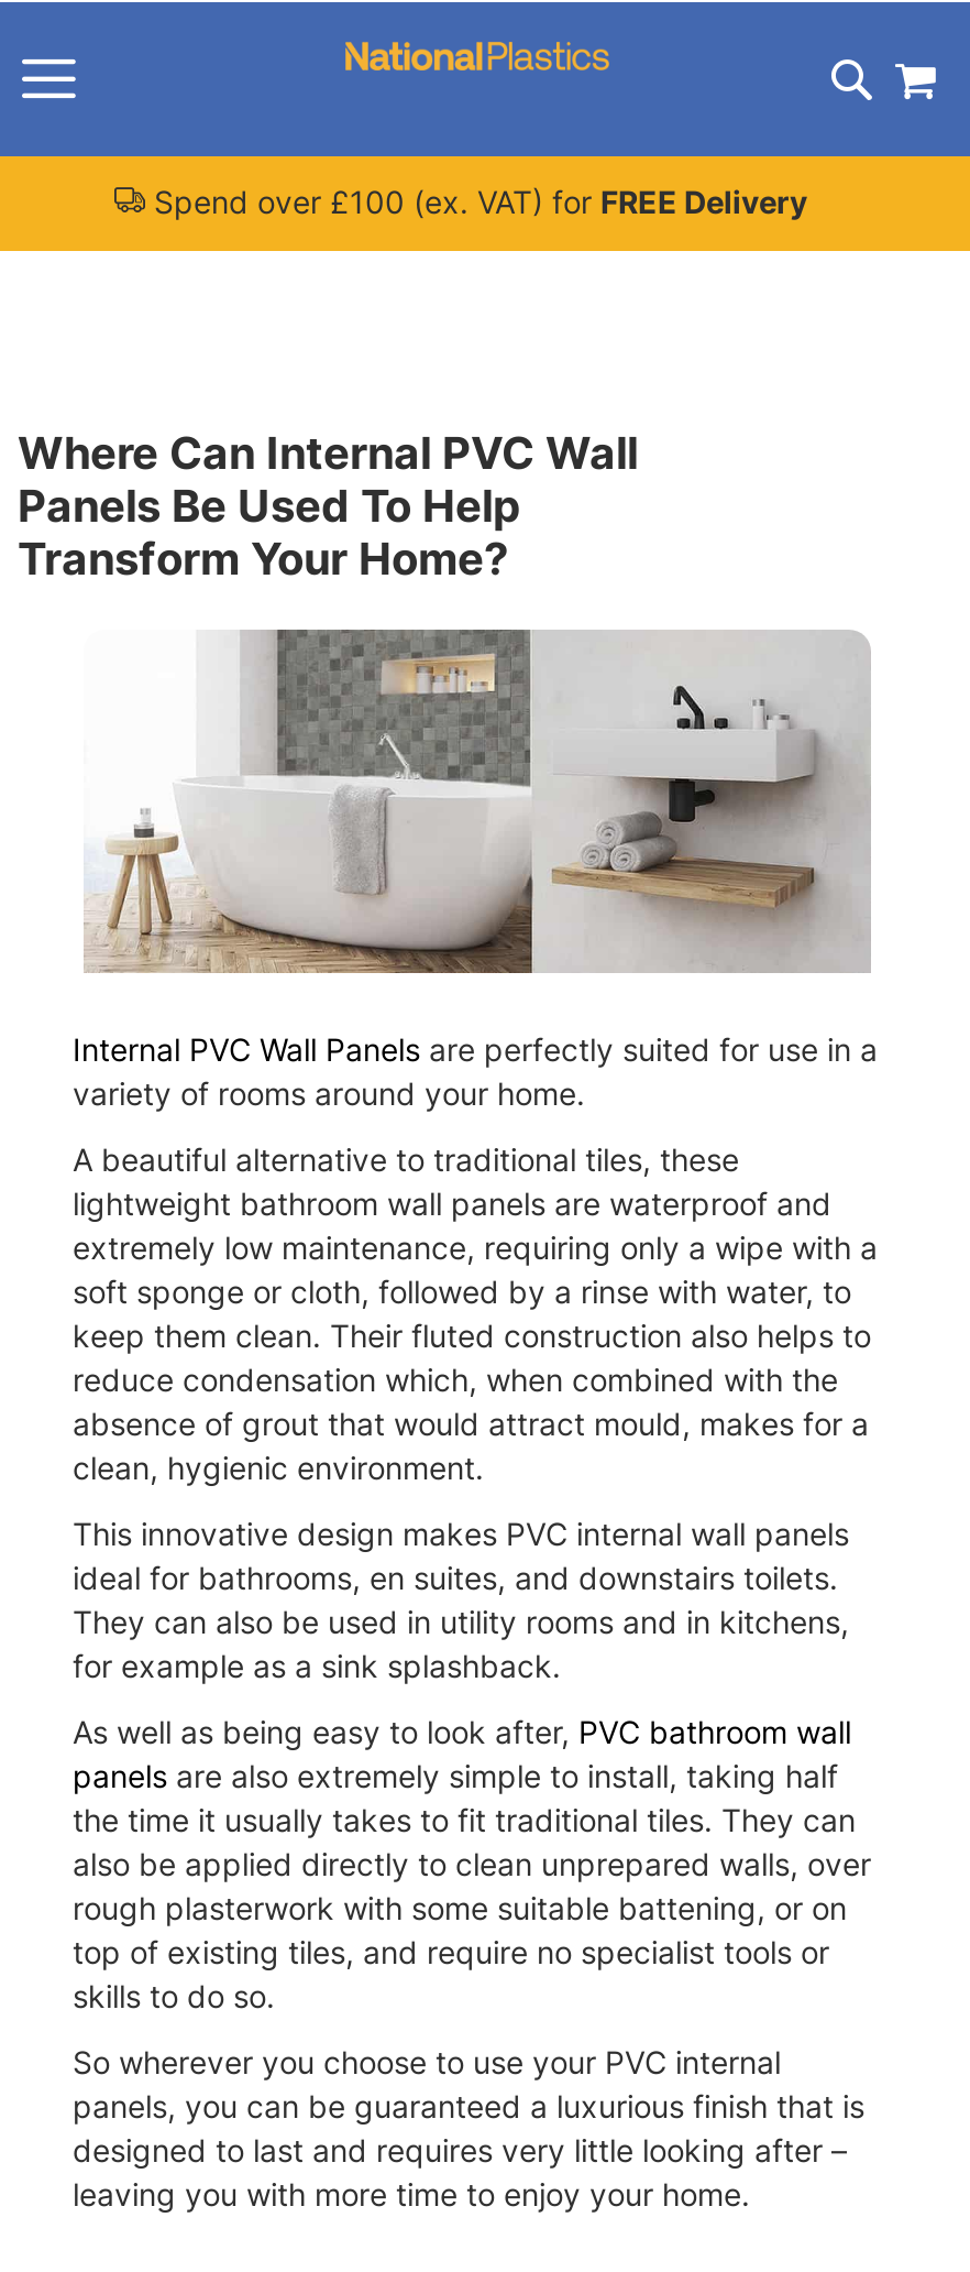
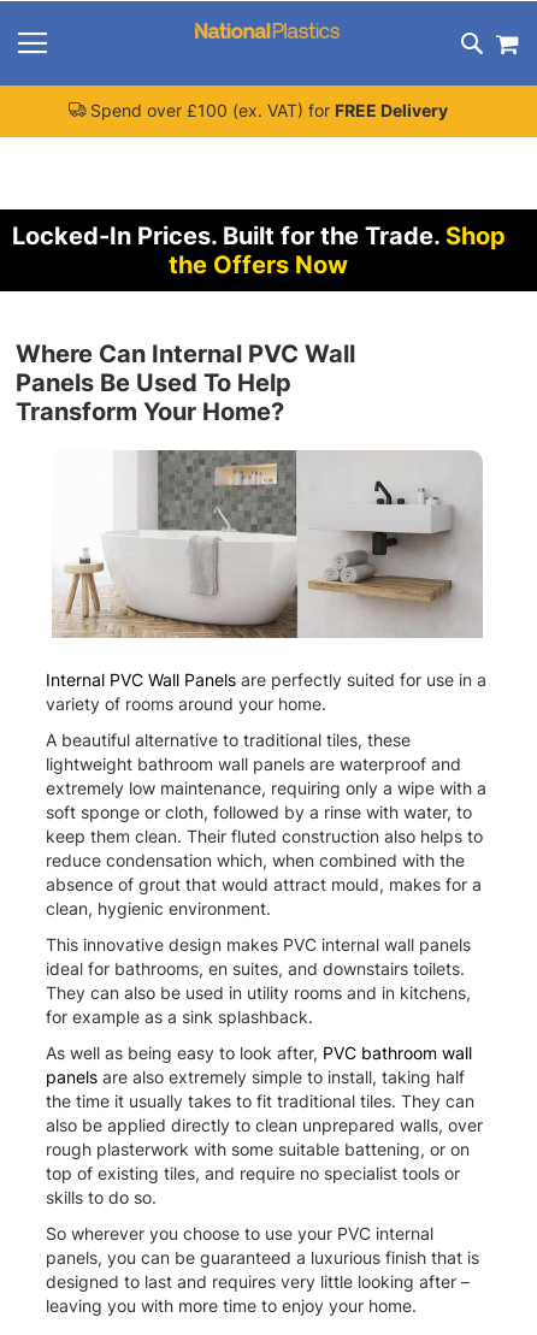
+ Locked-In Prices. Built for the Trade. Shop
+ the Offers Now
